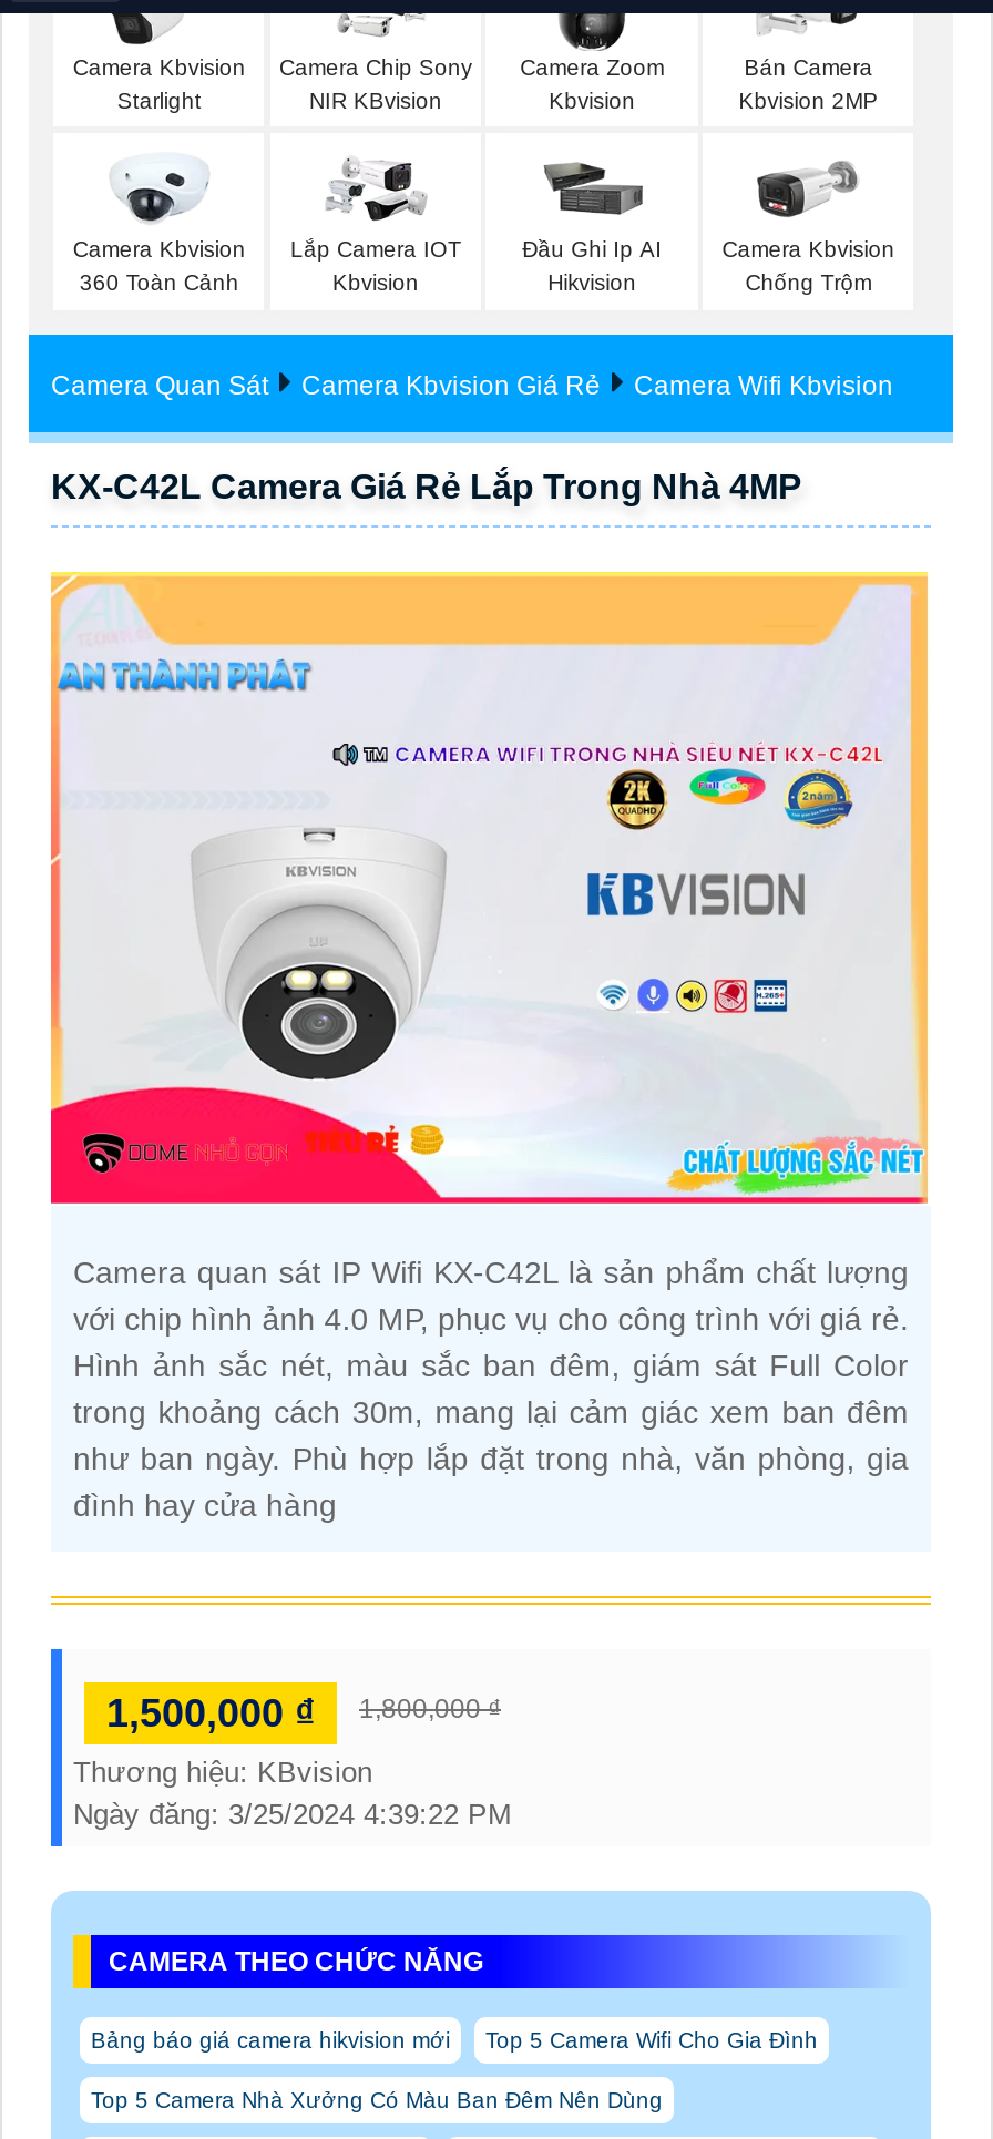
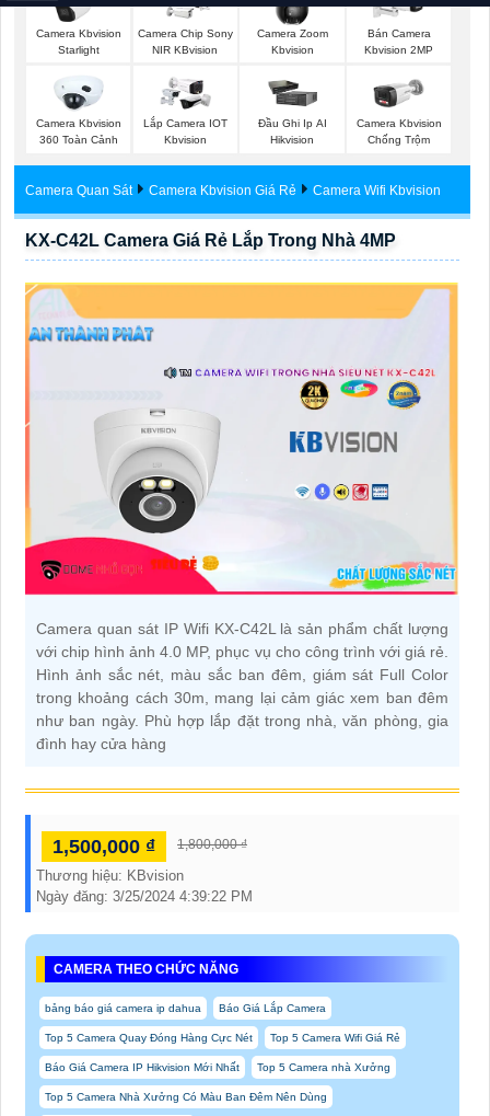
- Bảng báo giá camera hikvision mới
- Top 5 Camera Wifi Cho Gia Đình
+ bảng báo giá camera ip dahua
+ Báo Giá Lắp Camera
+ Top 5 Camera Quay Đóng Hàng Cực Nét
+ Top 5 Camera Wifi Giá Rẻ
+ Báo Giá Camera IP Hikvision Mới Nhất
+ Top 5 Camera nhà Xưởng
